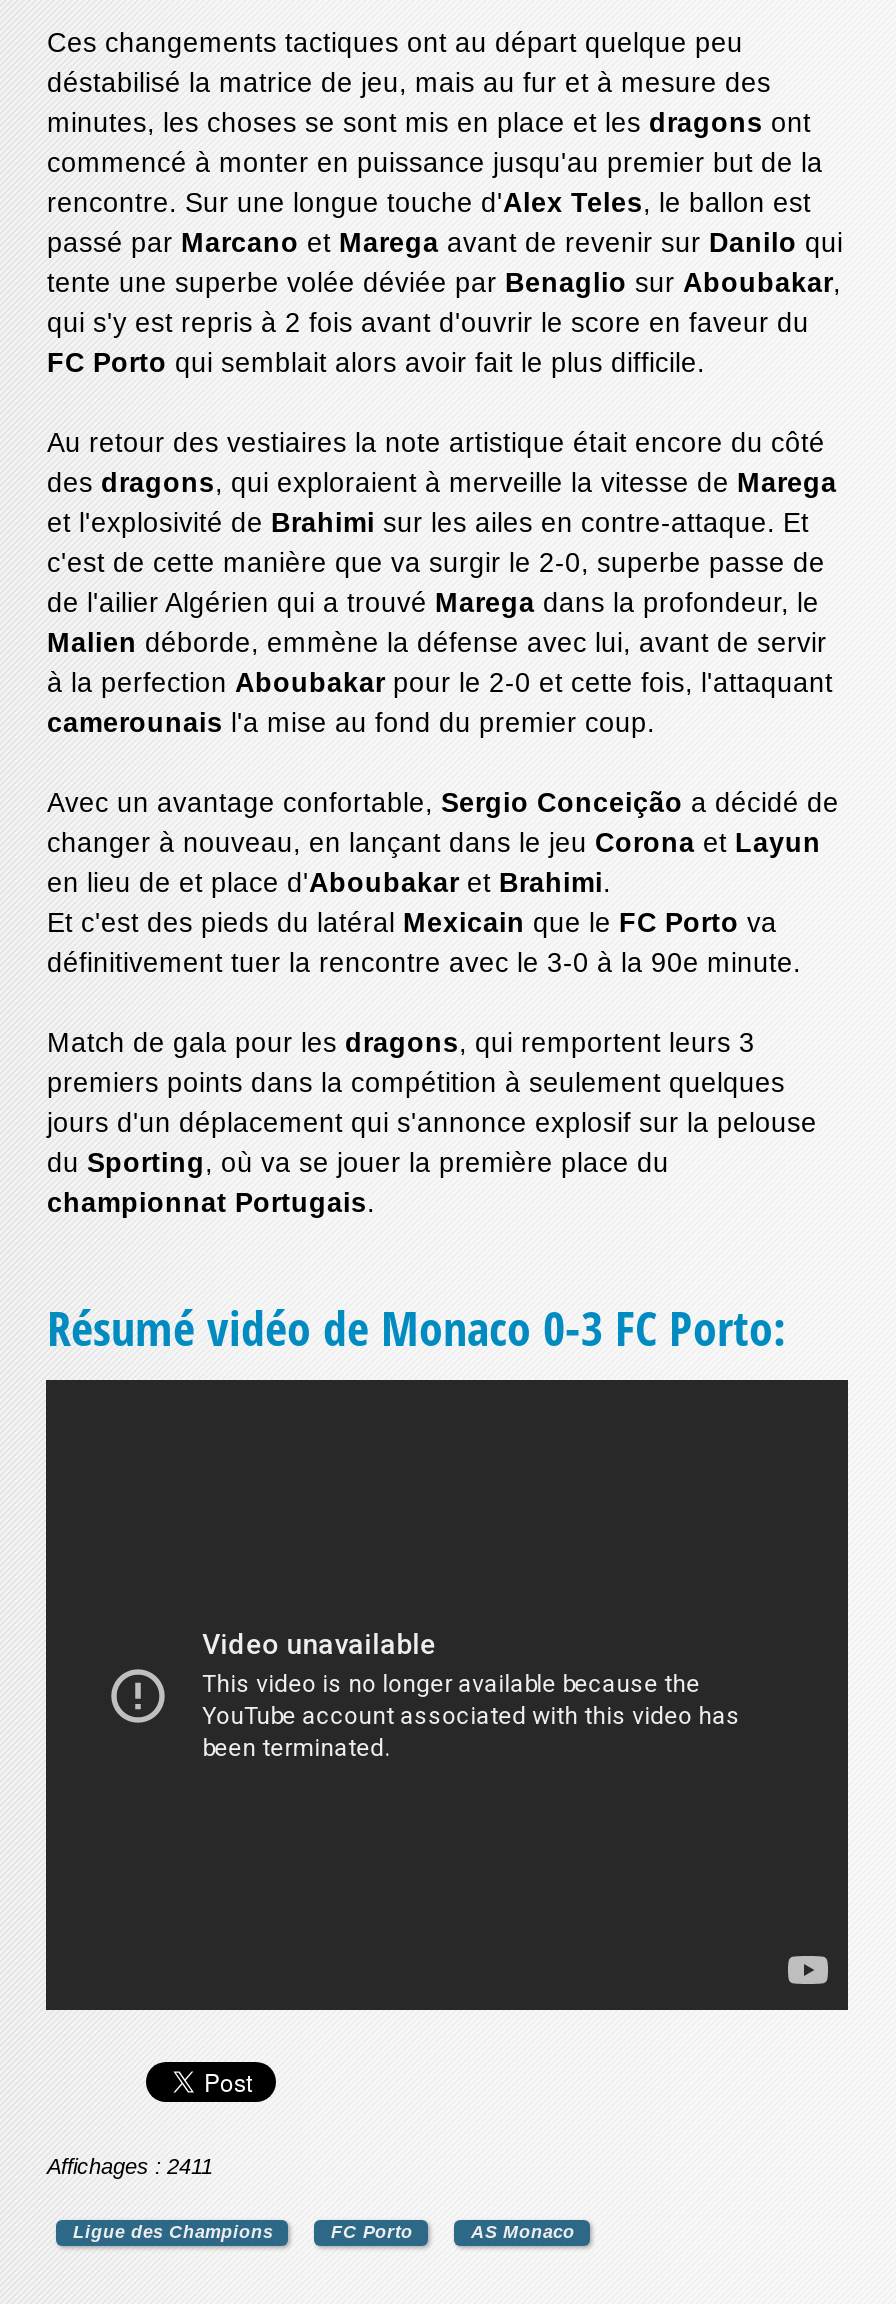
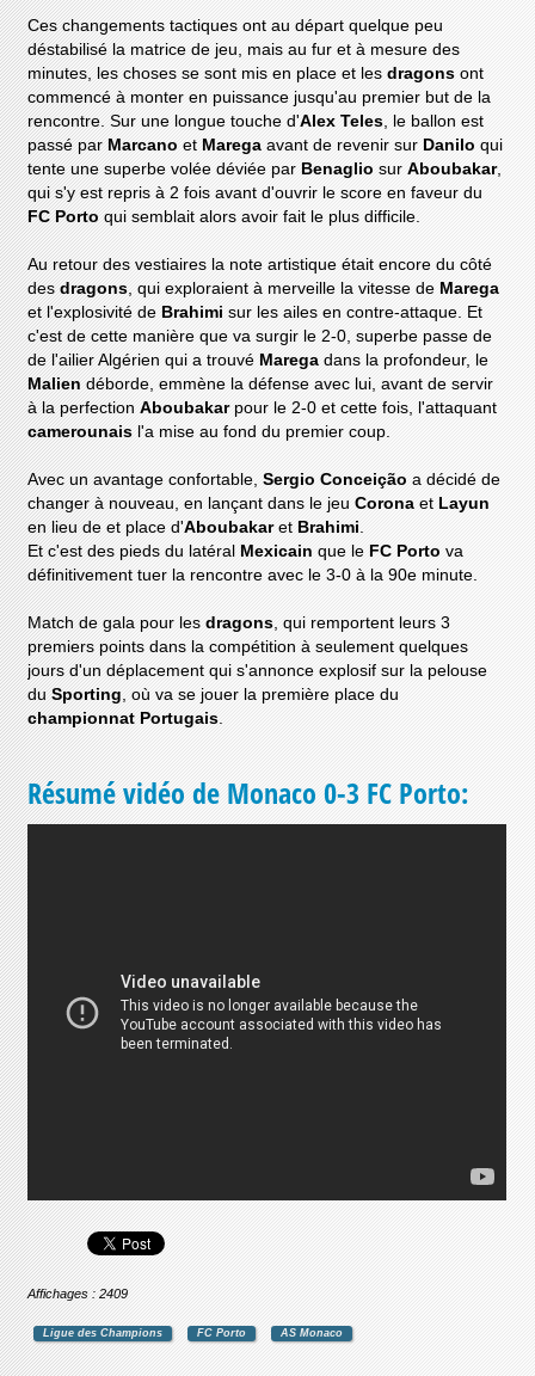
- Affichages : 2411
+ Affichages : 2409
